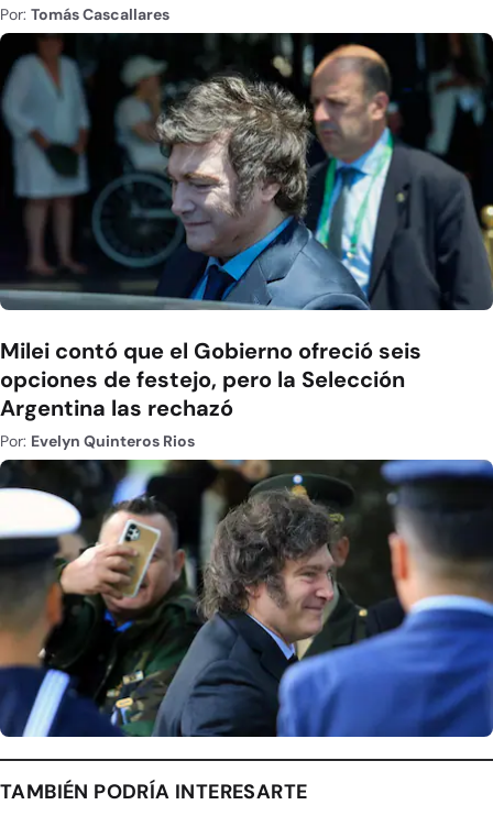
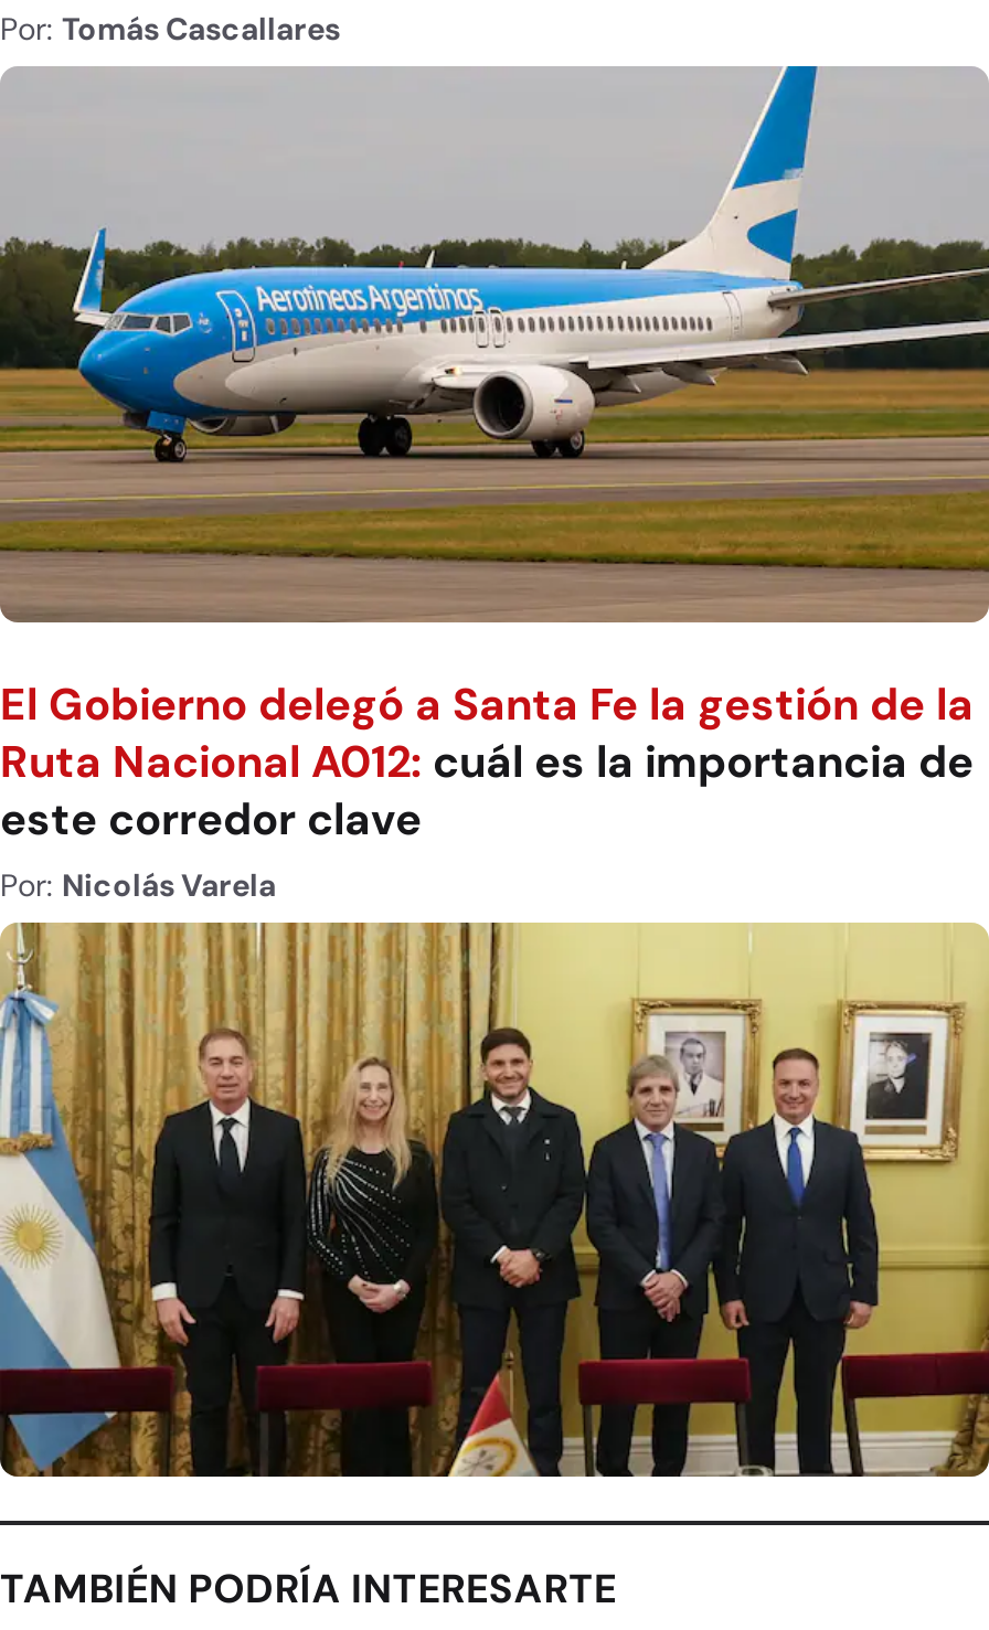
- [image]
- Milei contó que el Gobierno ofreció seis
- opciones de festejo, pero la Selección
- Argentina las rechazó
- Por: Evelyn Quinteros Rios
+ [image]
+ El Gobierno delegó a Santa Fe la gestión de la
+ Ruta Nacional A012: cuál es la importancia de
+ este corredor clave
+ Por: Nicolás Varela

- [image]
+ [image]
